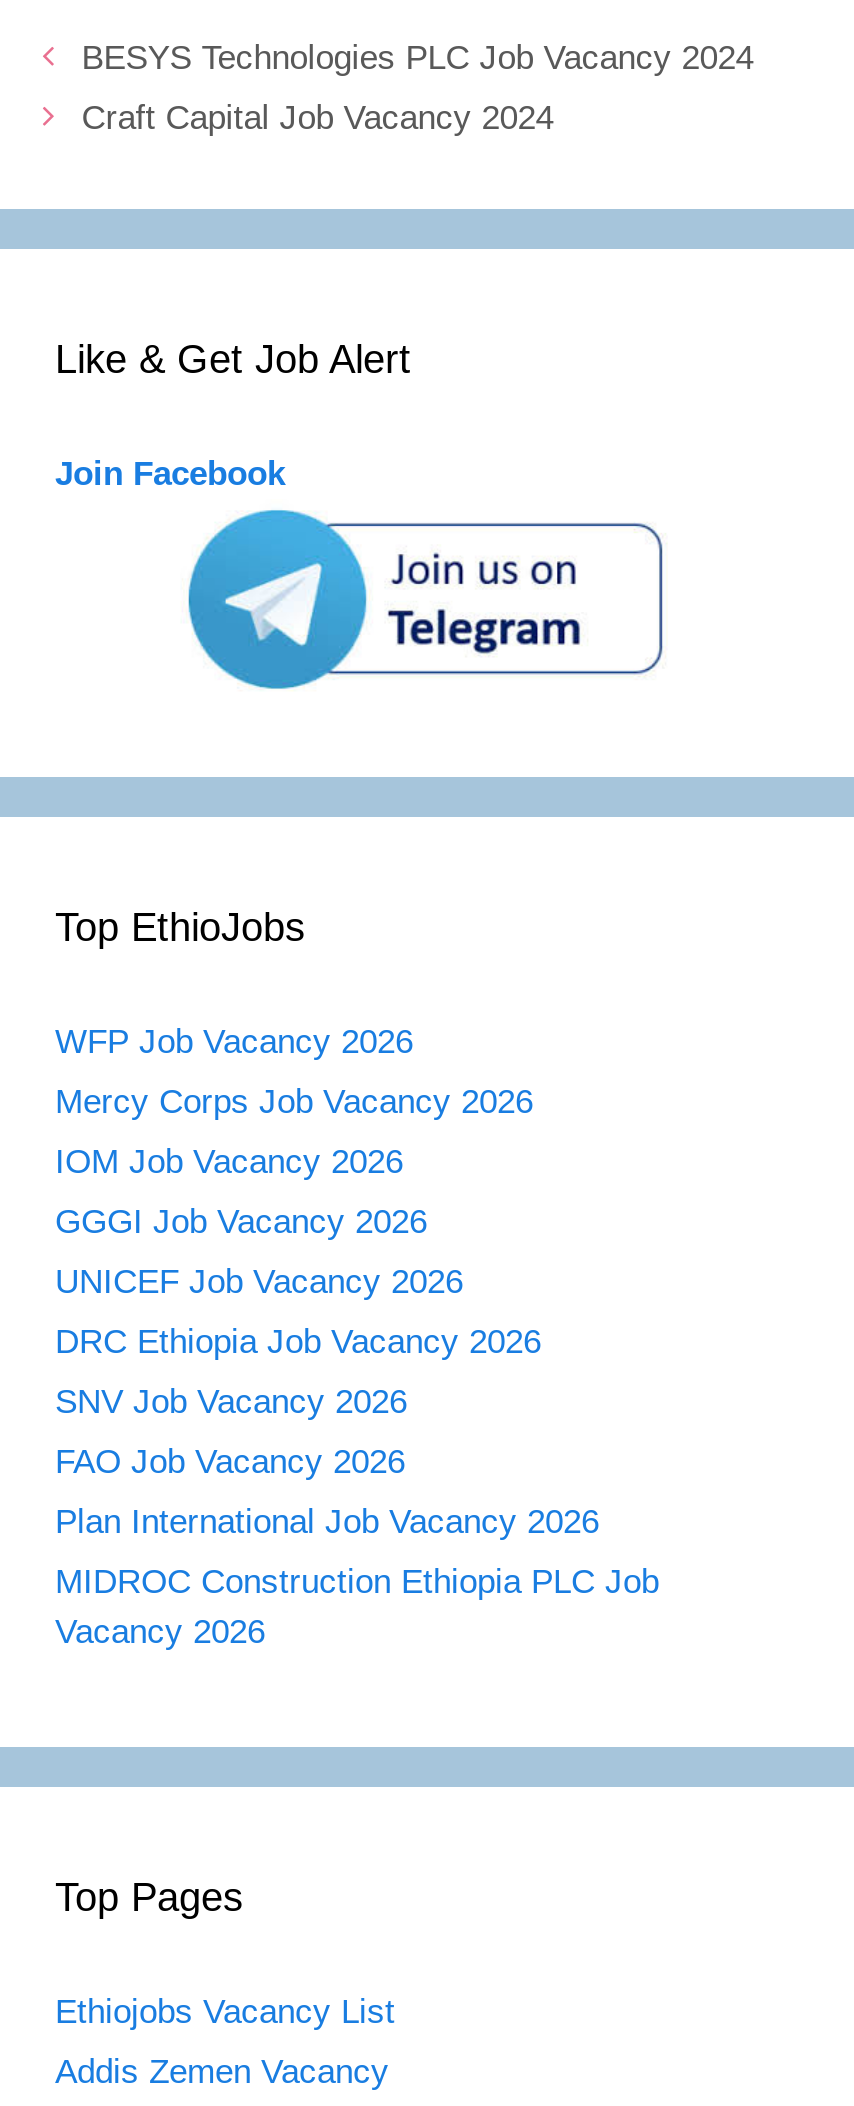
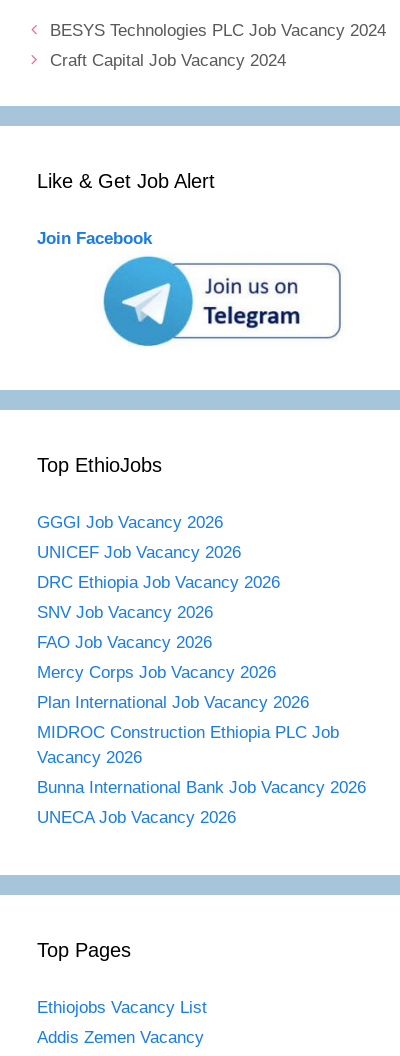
- WFP Job Vacancy 2026
- IOM Job Vacancy 2026

moved down: Mercy Corps Job Vacancy 2026

moved up: GGGI Job Vacancy 2026 | UNICEF Job Vacancy 2026 | DRC Ethiopia Job Vacancy 2026 | SNV Job Vacancy 2026 | FAO Job Vacancy 2026

moved up: Plan International Job Vacancy 2026 | MIDROC Construction Ethiopia PLC Job | Vacancy 2026

+ Bunna International Bank Job Vacancy 2026
+ UNECA Job Vacancy 2026
